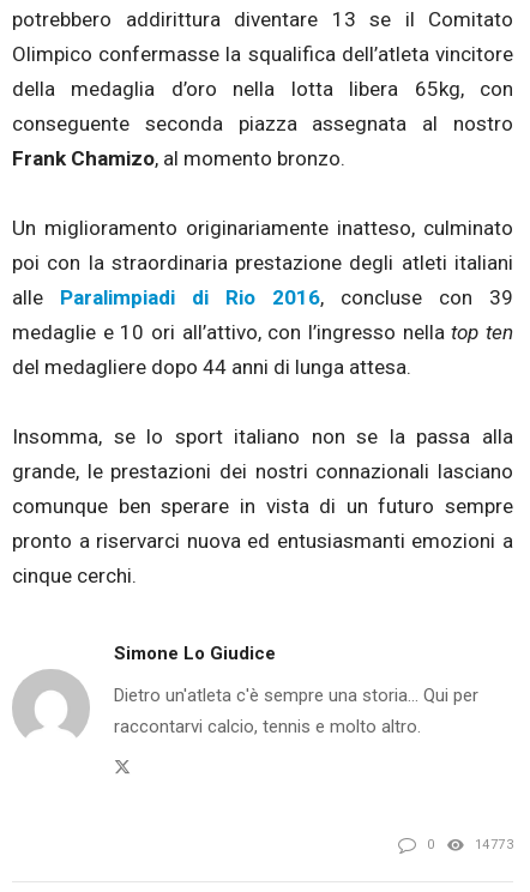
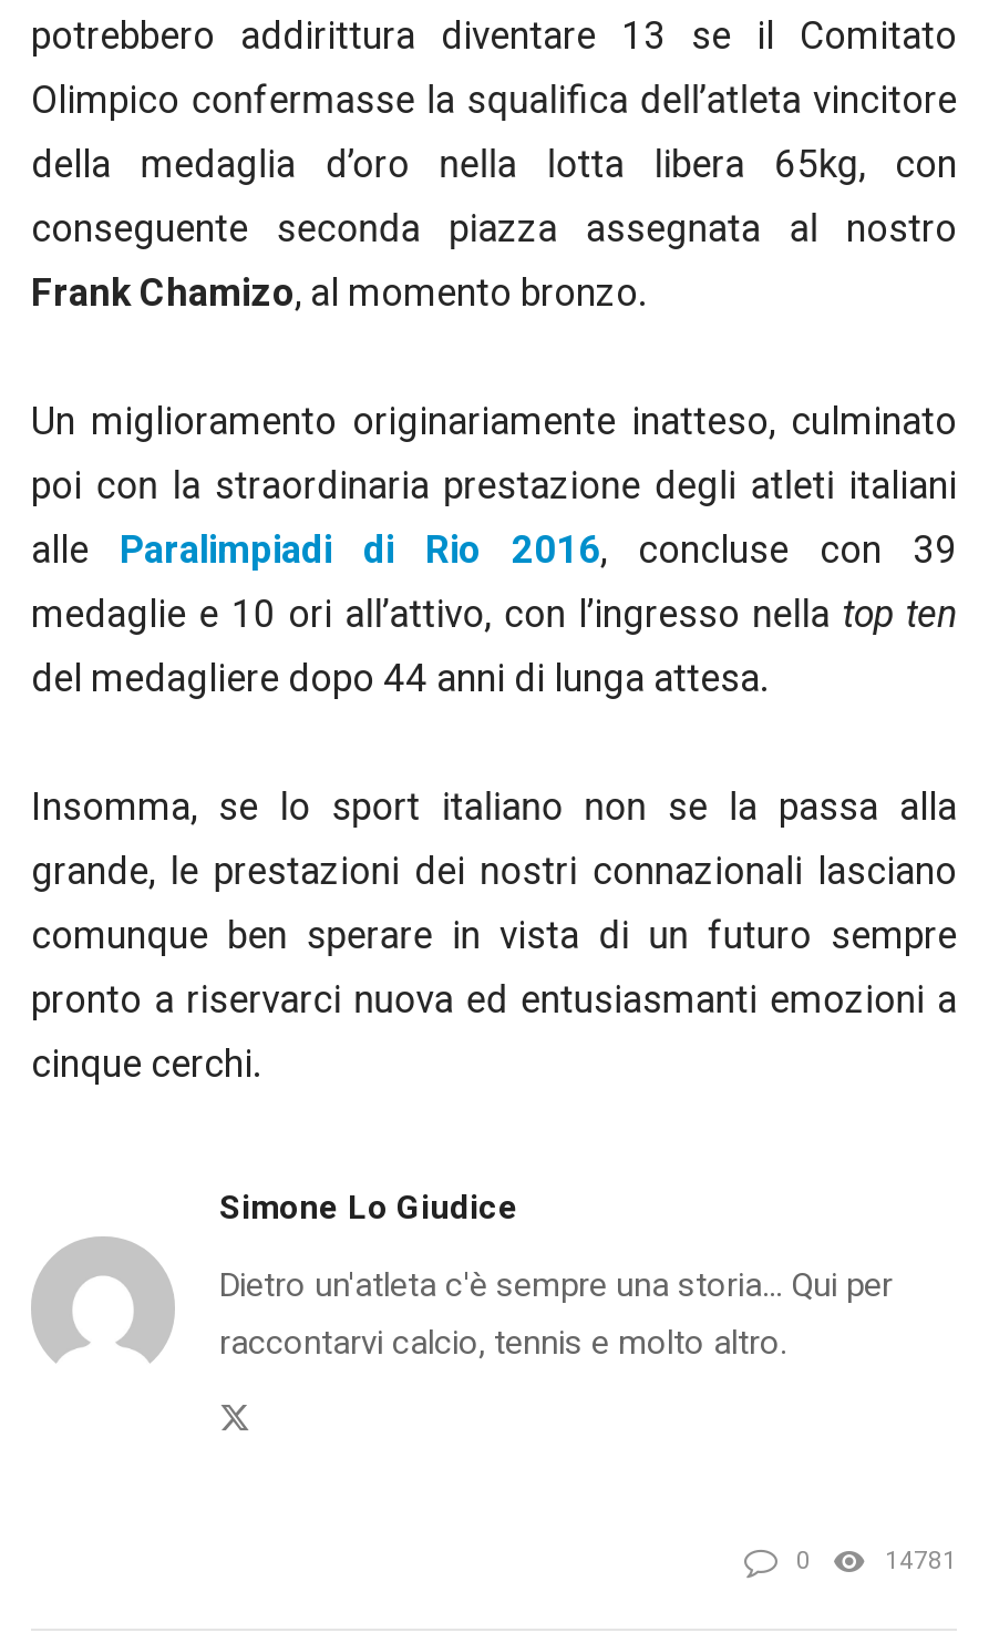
- 14773
+ 14781
